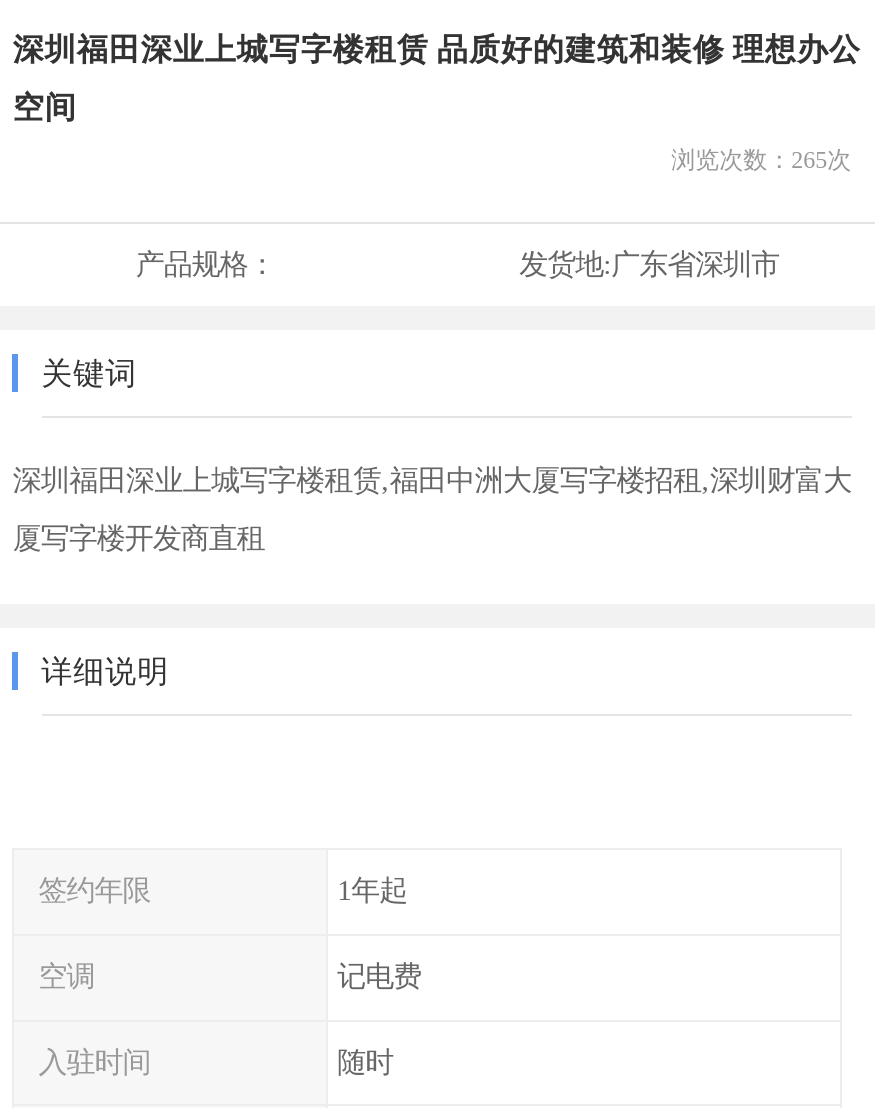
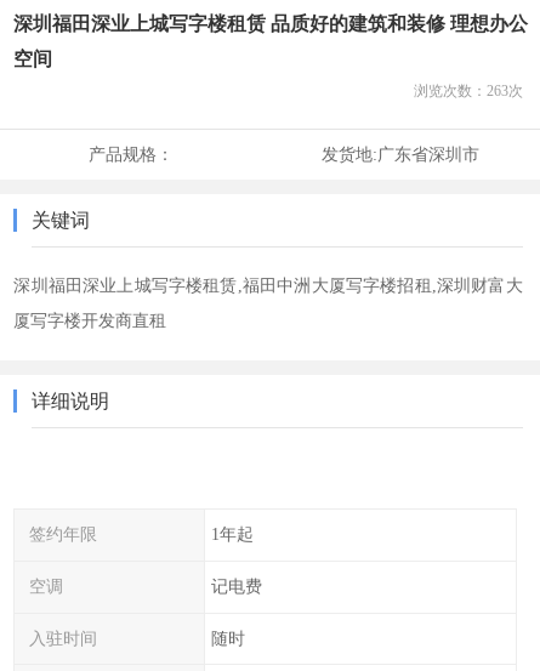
- 浏览次数：265次
+ 浏览次数：263次
